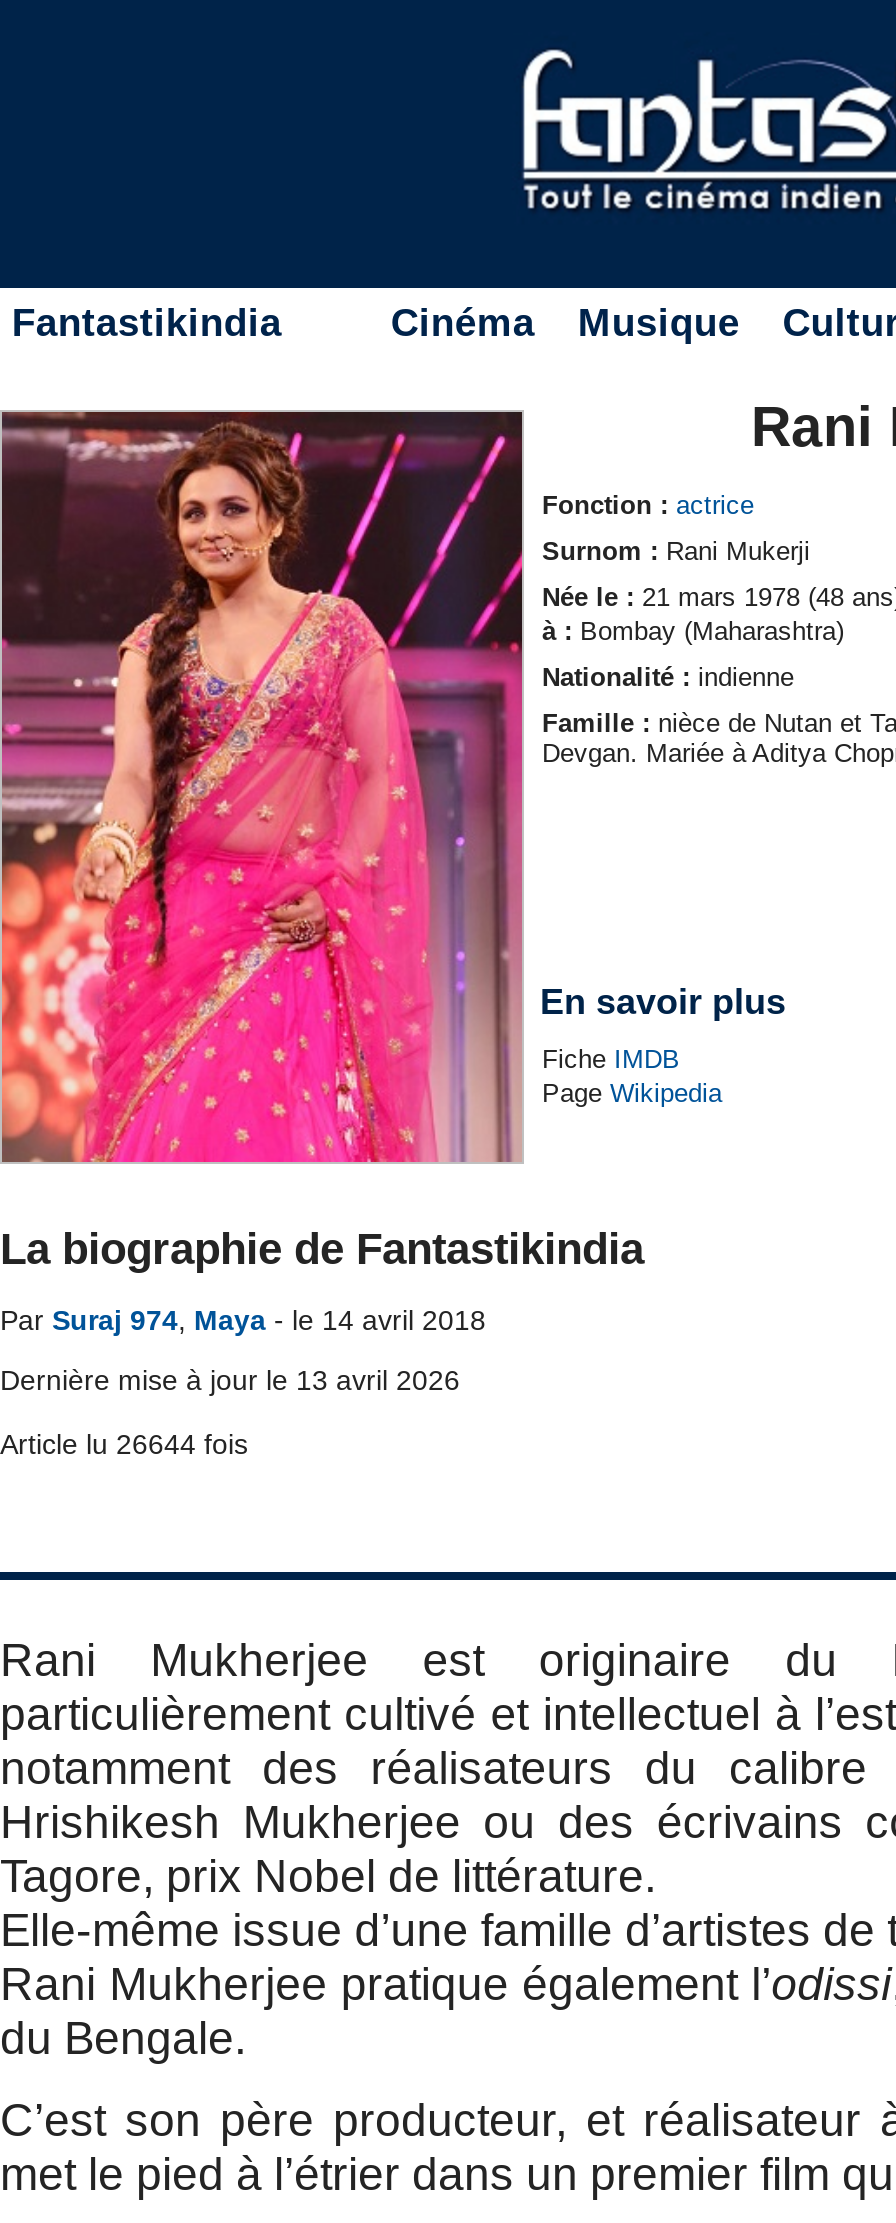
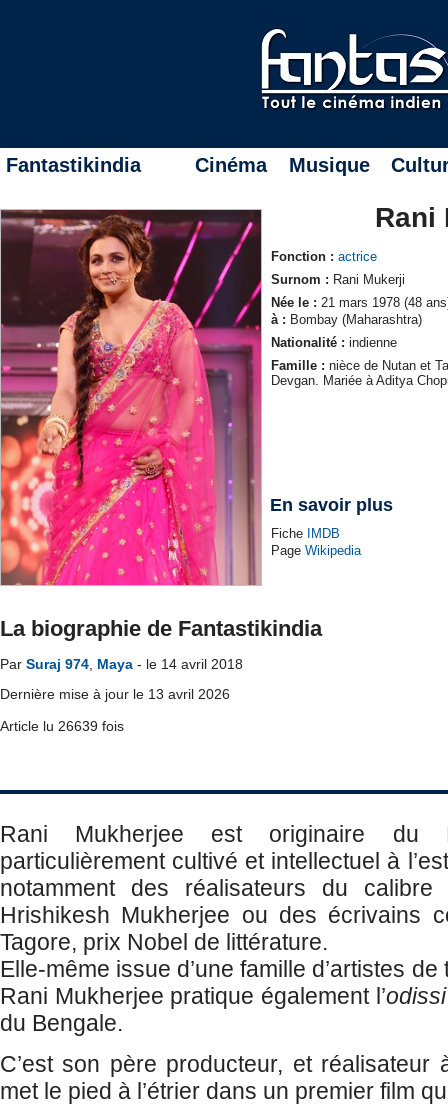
- Article lu 26644 fois
+ Article lu 26639 fois
